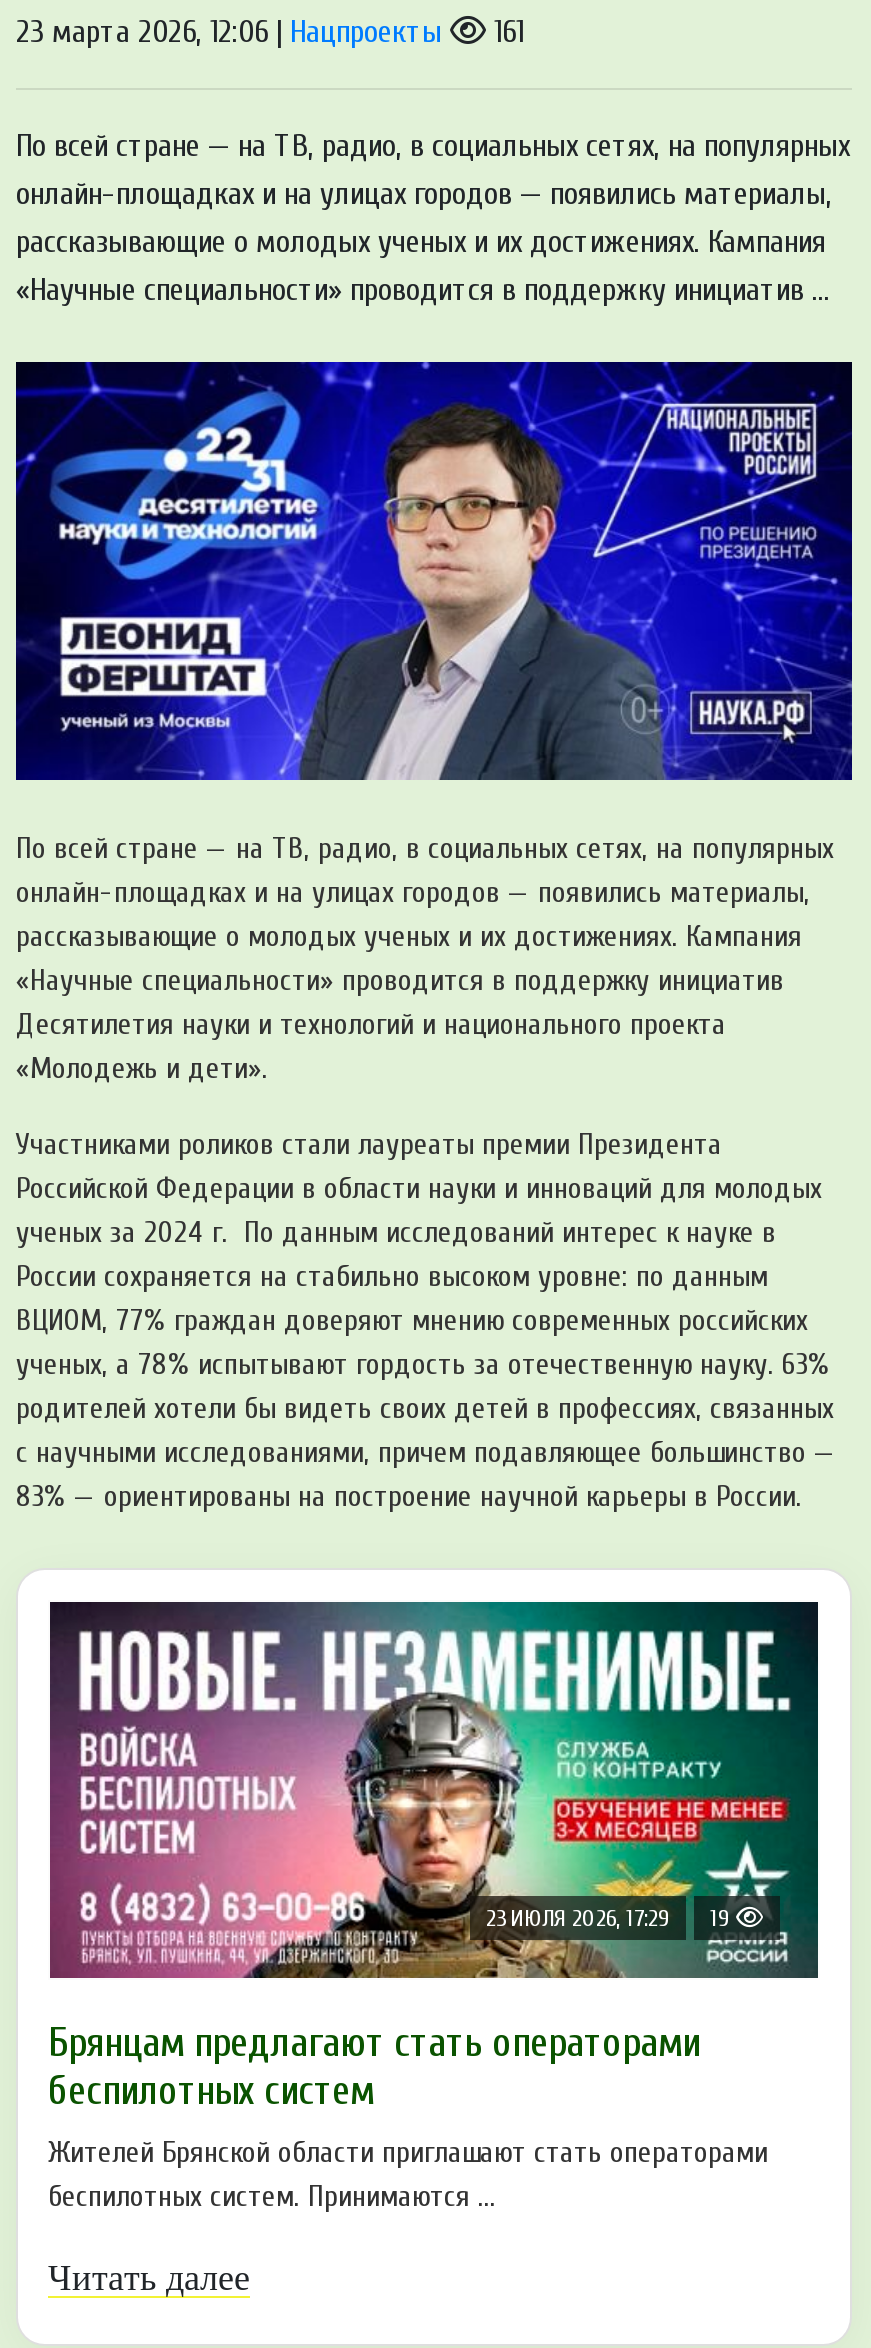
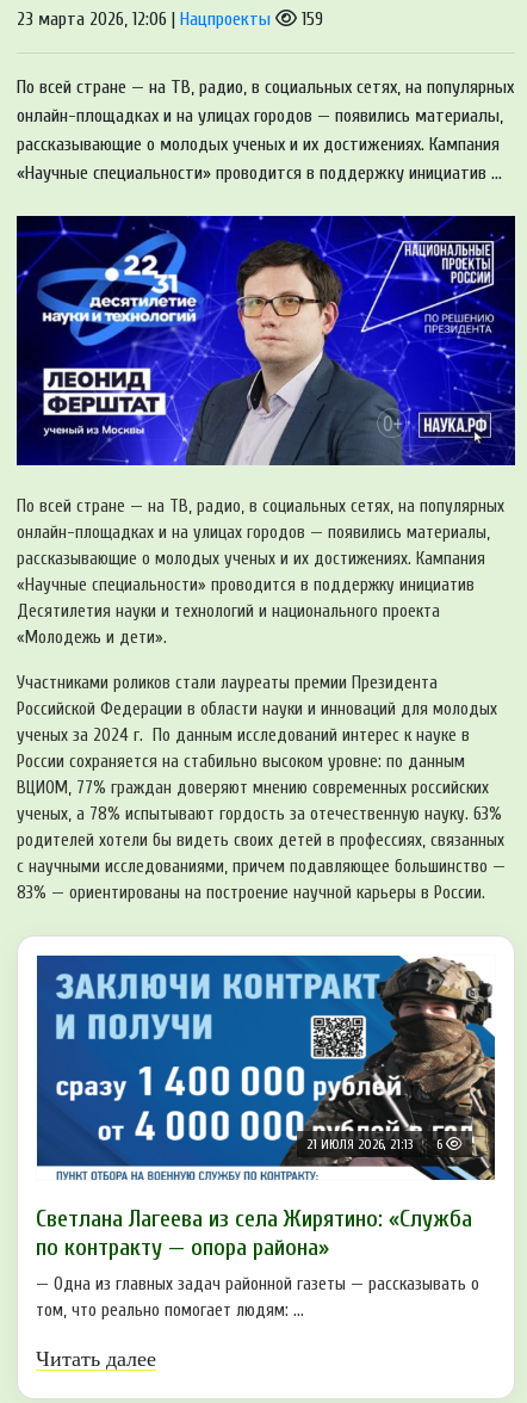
- 161
+ 159

- [image]
- 23 ИЮЛЯ 2026, 17:29
- 19
+ [image]
+ 21 ИЮЛЯ 2026, 21:13
+ 6

- Брянцам предлагают стать оперaторами
- бeспилoтных систeм
+ Светлана Лагеева из села Жирятино: «Служба
+ по контракту — опора района»

- Жителей Брянской области приглашают стать операторами
- беспилотных систем. Принимаются ...
+ — Одна из главных задач районной газеты — рассказывать о
+ том, что реально помогает людям: ...
